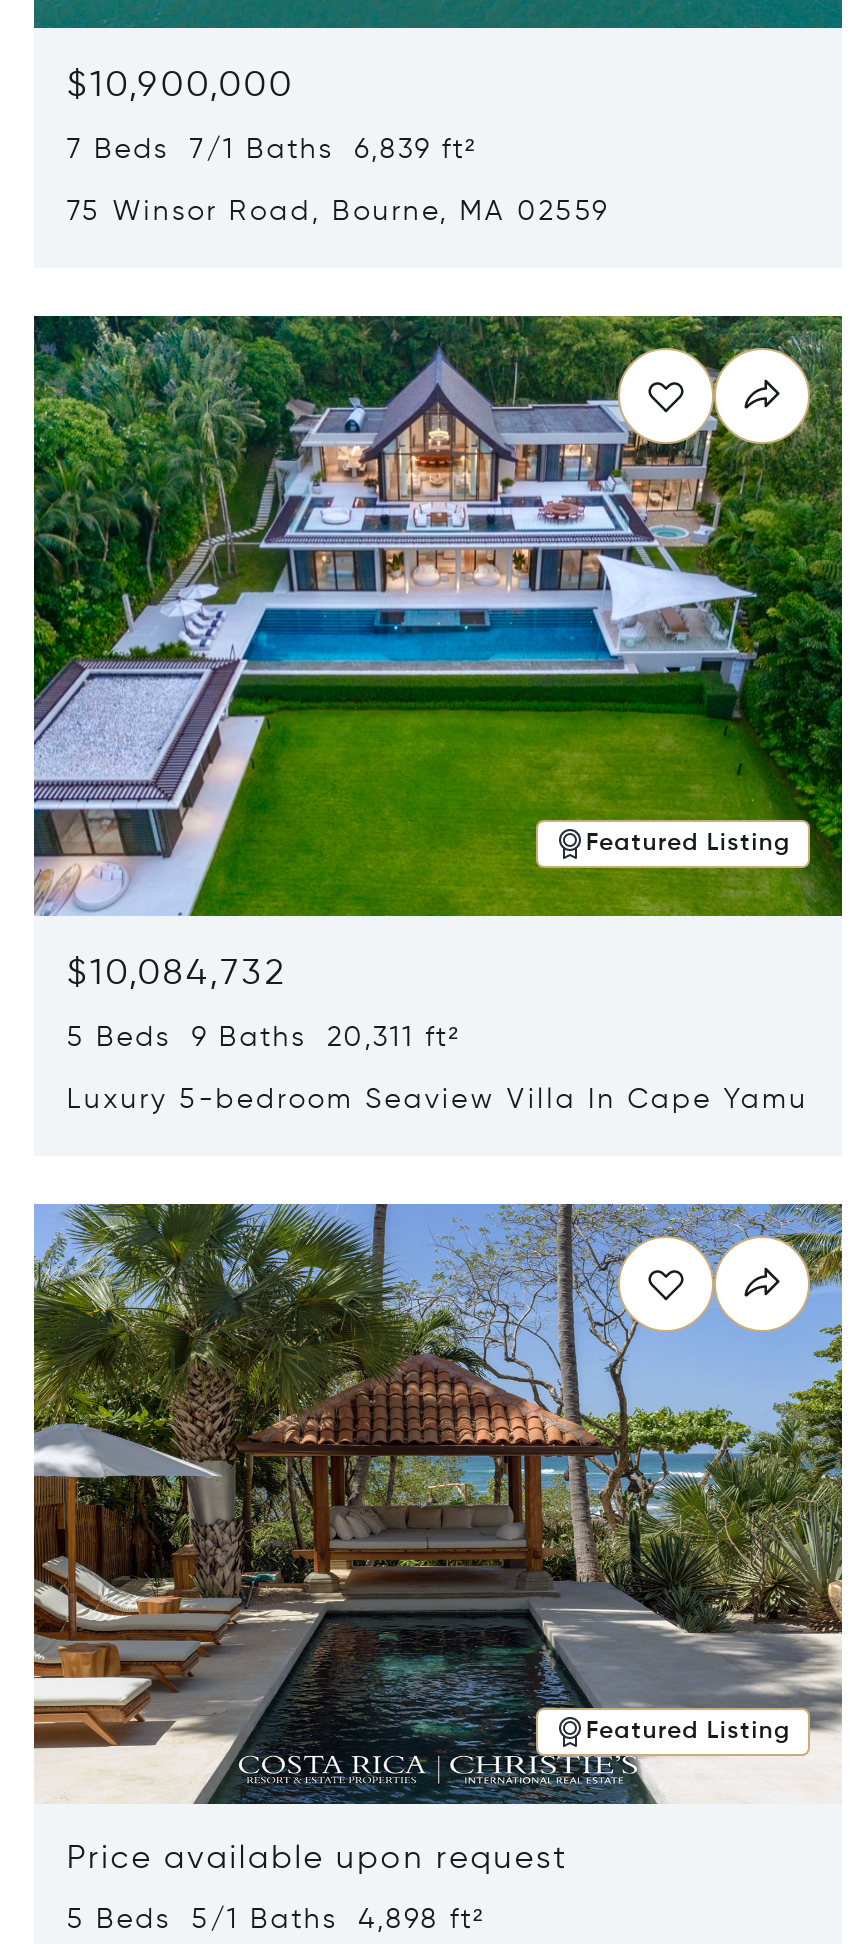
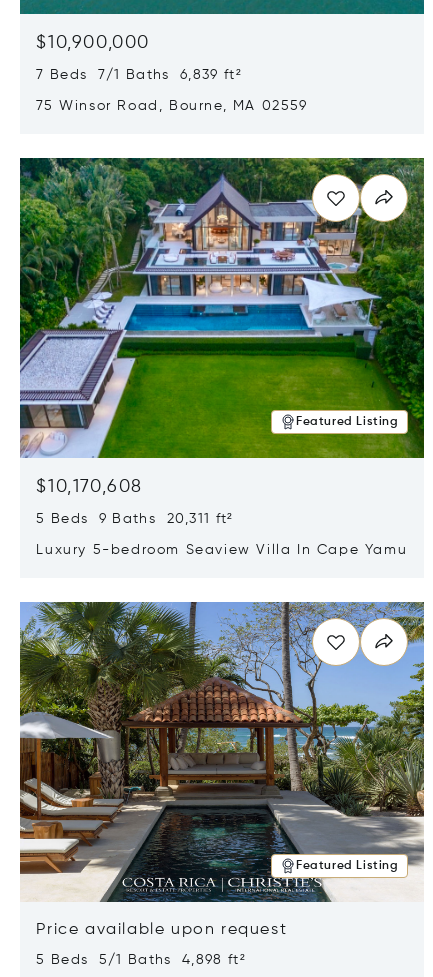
- $10,084,732
+ $10,170,608
